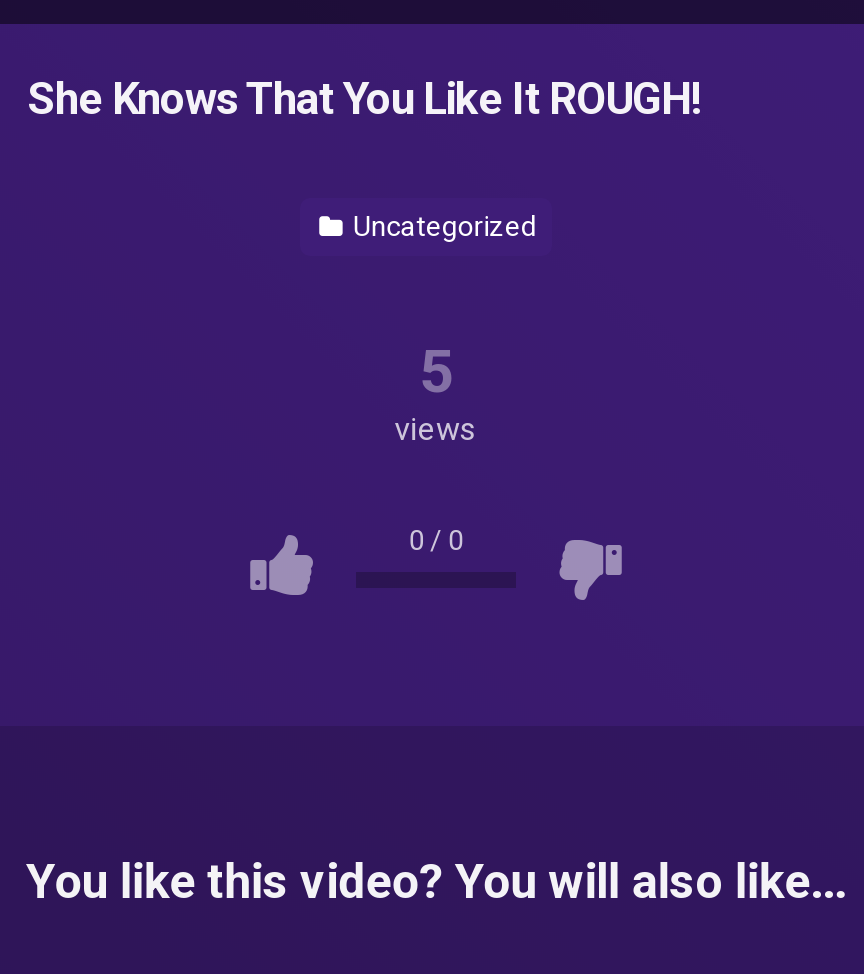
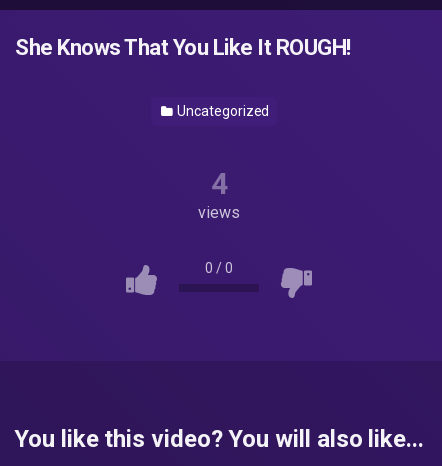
- 5
+ 4
